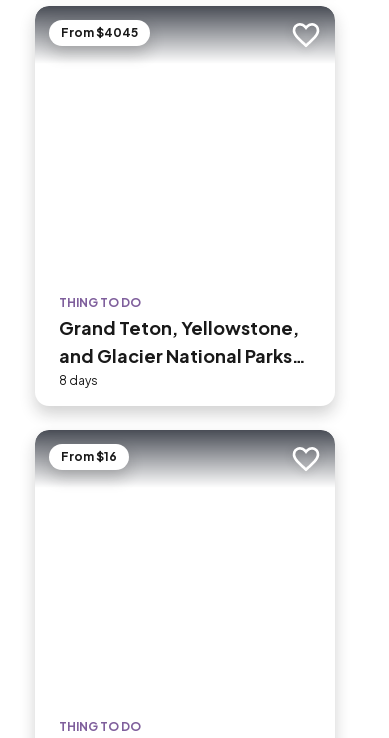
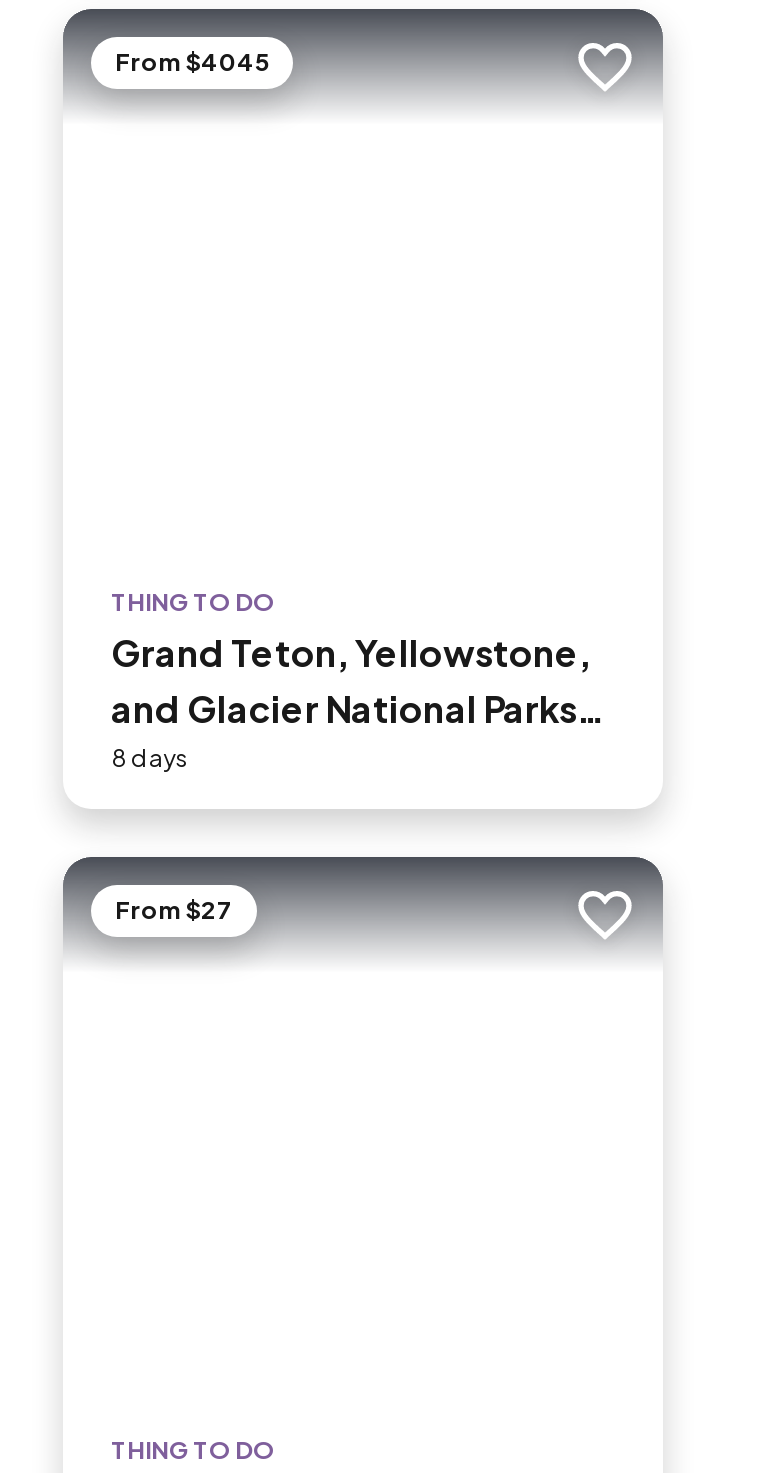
- From $16
+ From $27
